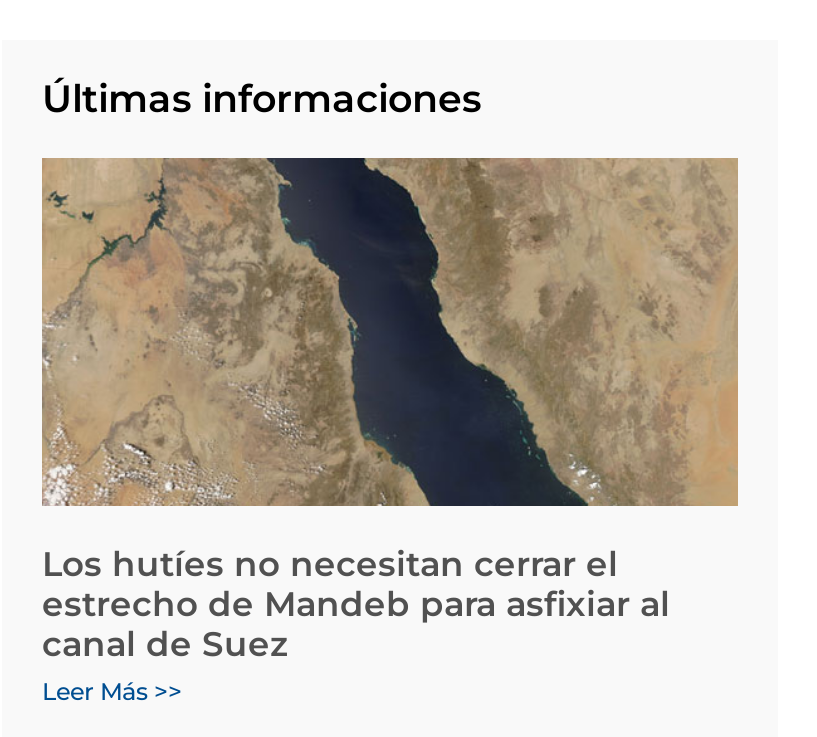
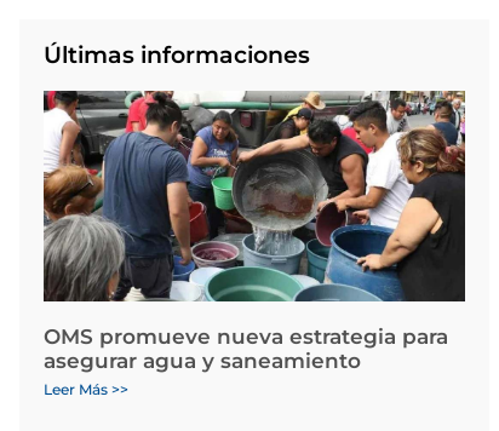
- [image]
- Los hutíes no necesitan cerrar el
- estrecho de Mandeb para asfixiar al
- canal de Suez
+ [image]
+ OMS promueve nueva estrategia para
+ asegurar agua y saneamiento
